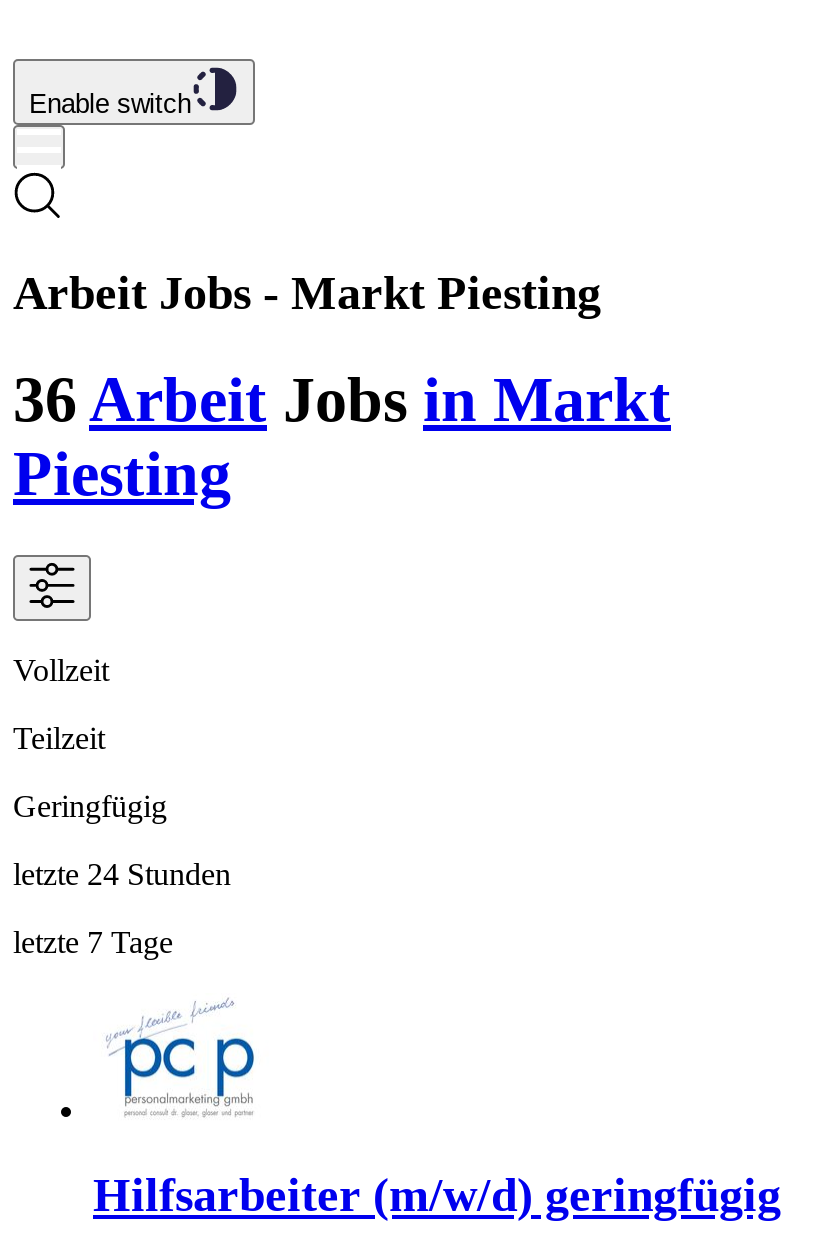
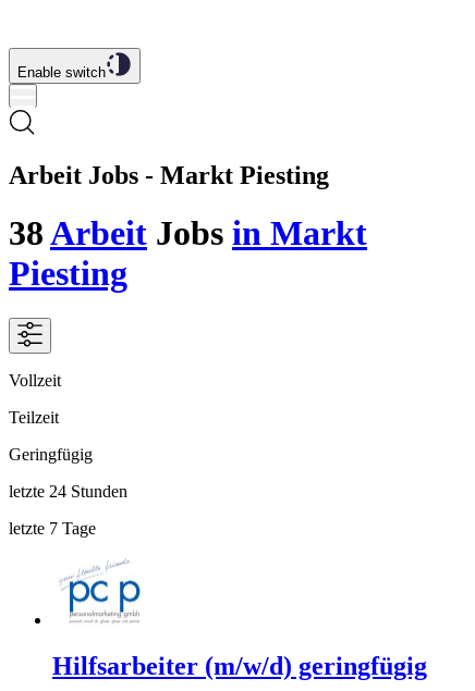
- 36 Arbeit Jobs in Markt
+ 38 Arbeit Jobs in Markt
